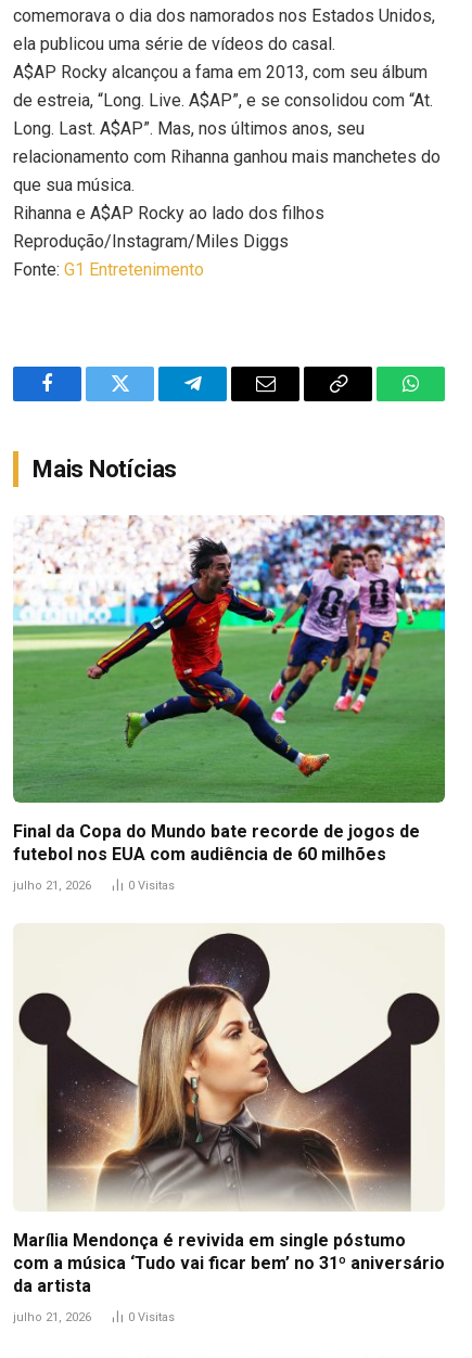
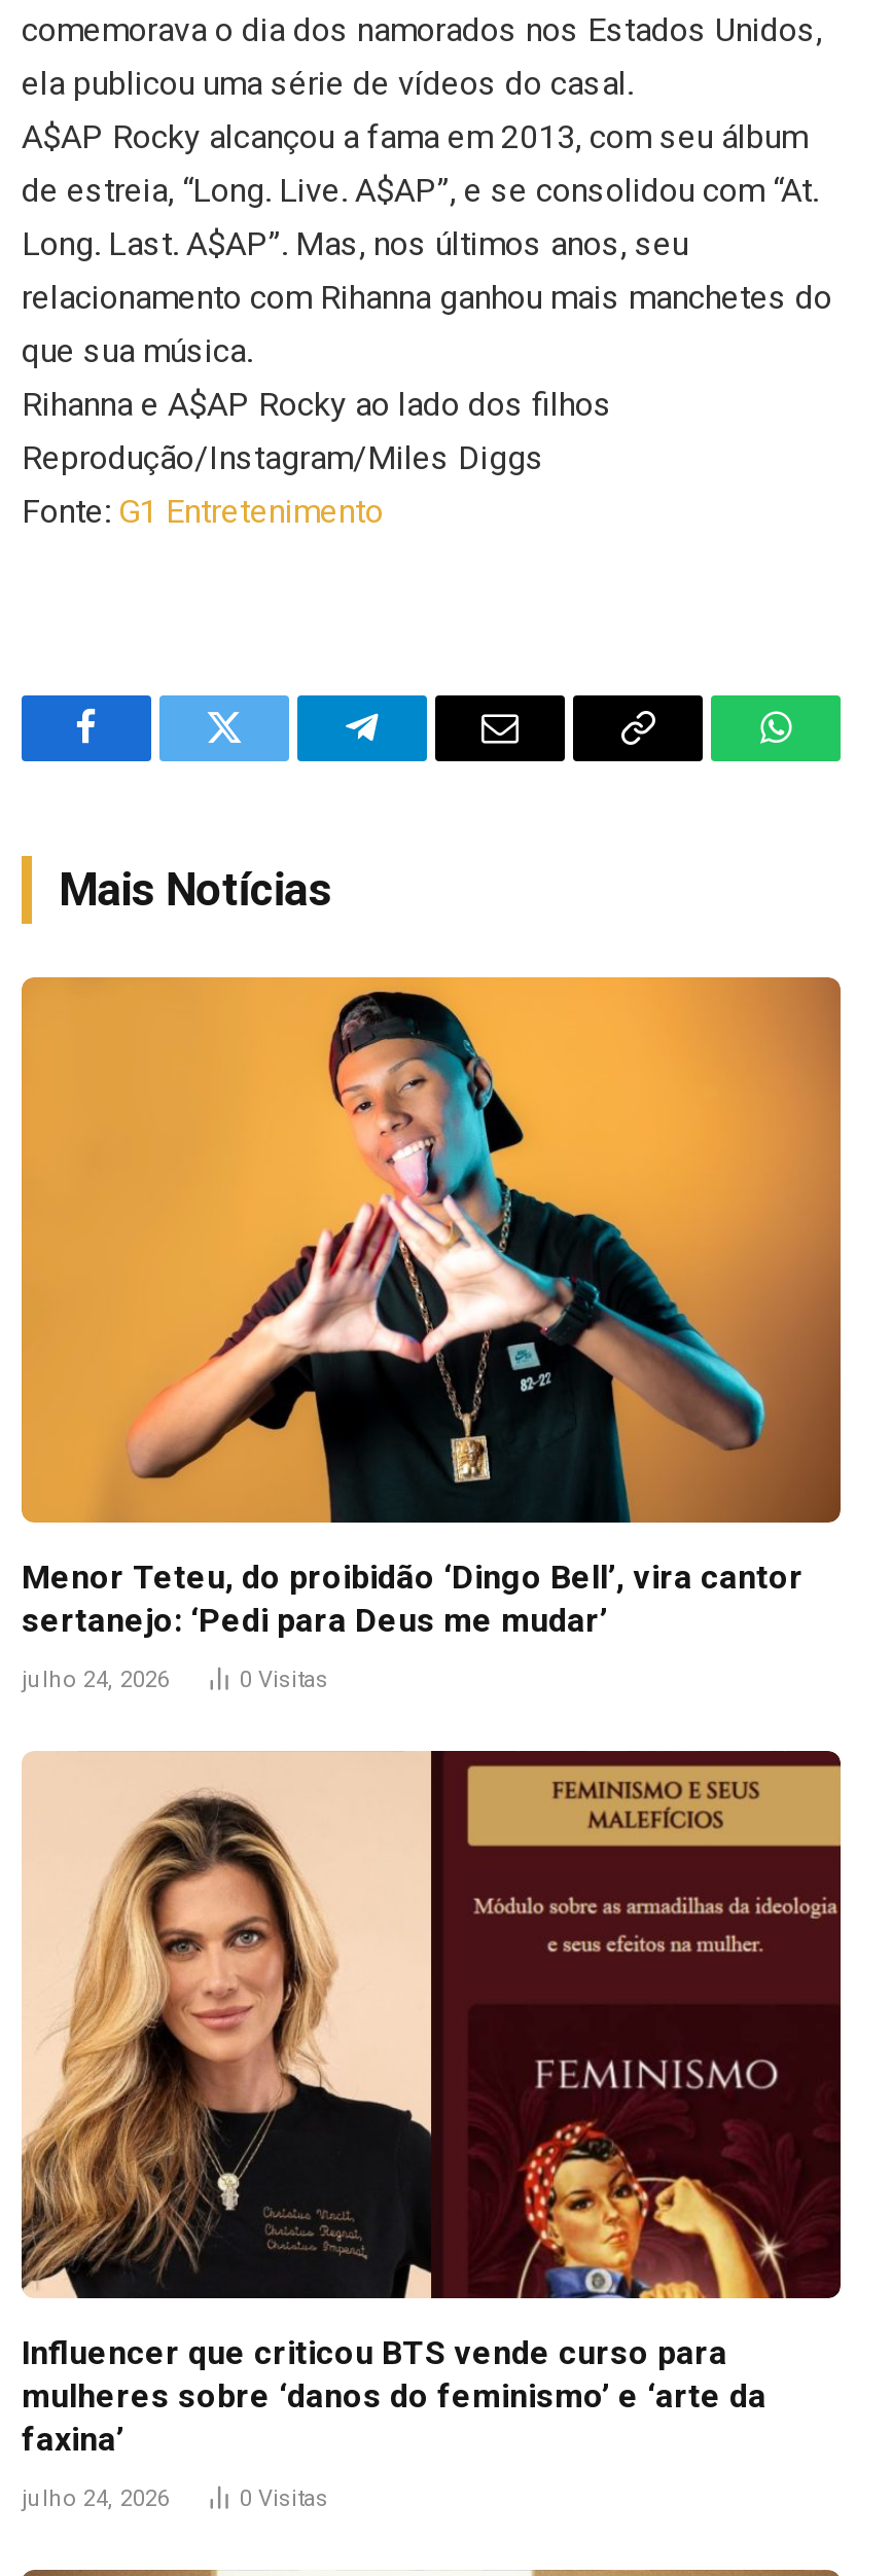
- [image]
- Final da Copa do Mundo bate recorde de jogos de
- futebol nos EUA com audiência de 60 milhões
+ [image]
+ Menor Teteu, do proibidão ‘Dingo Bell’, vira cantor
+ sertanejo: ‘Pedi para Deus me mudar’

- julho 21, 2026
+ julho 24, 2026

- [image]
- Marília Mendonça é revivida em single póstumo
- com a música ‘Tudo vai ficar bem’ no 31º aniversário
- da artista
+ [image]
+ Influencer que criticou BTS vende curso para
+ mulheres sobre ‘danos do feminismo’ e ‘arte da
+ faxina’

- julho 21, 2026
+ julho 24, 2026
